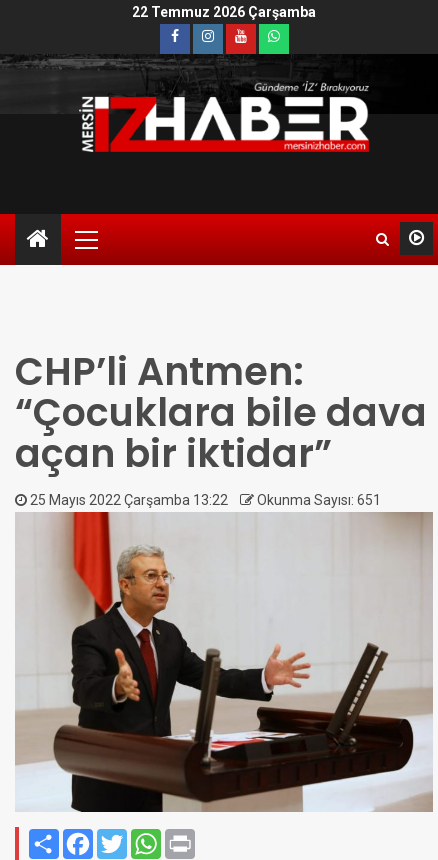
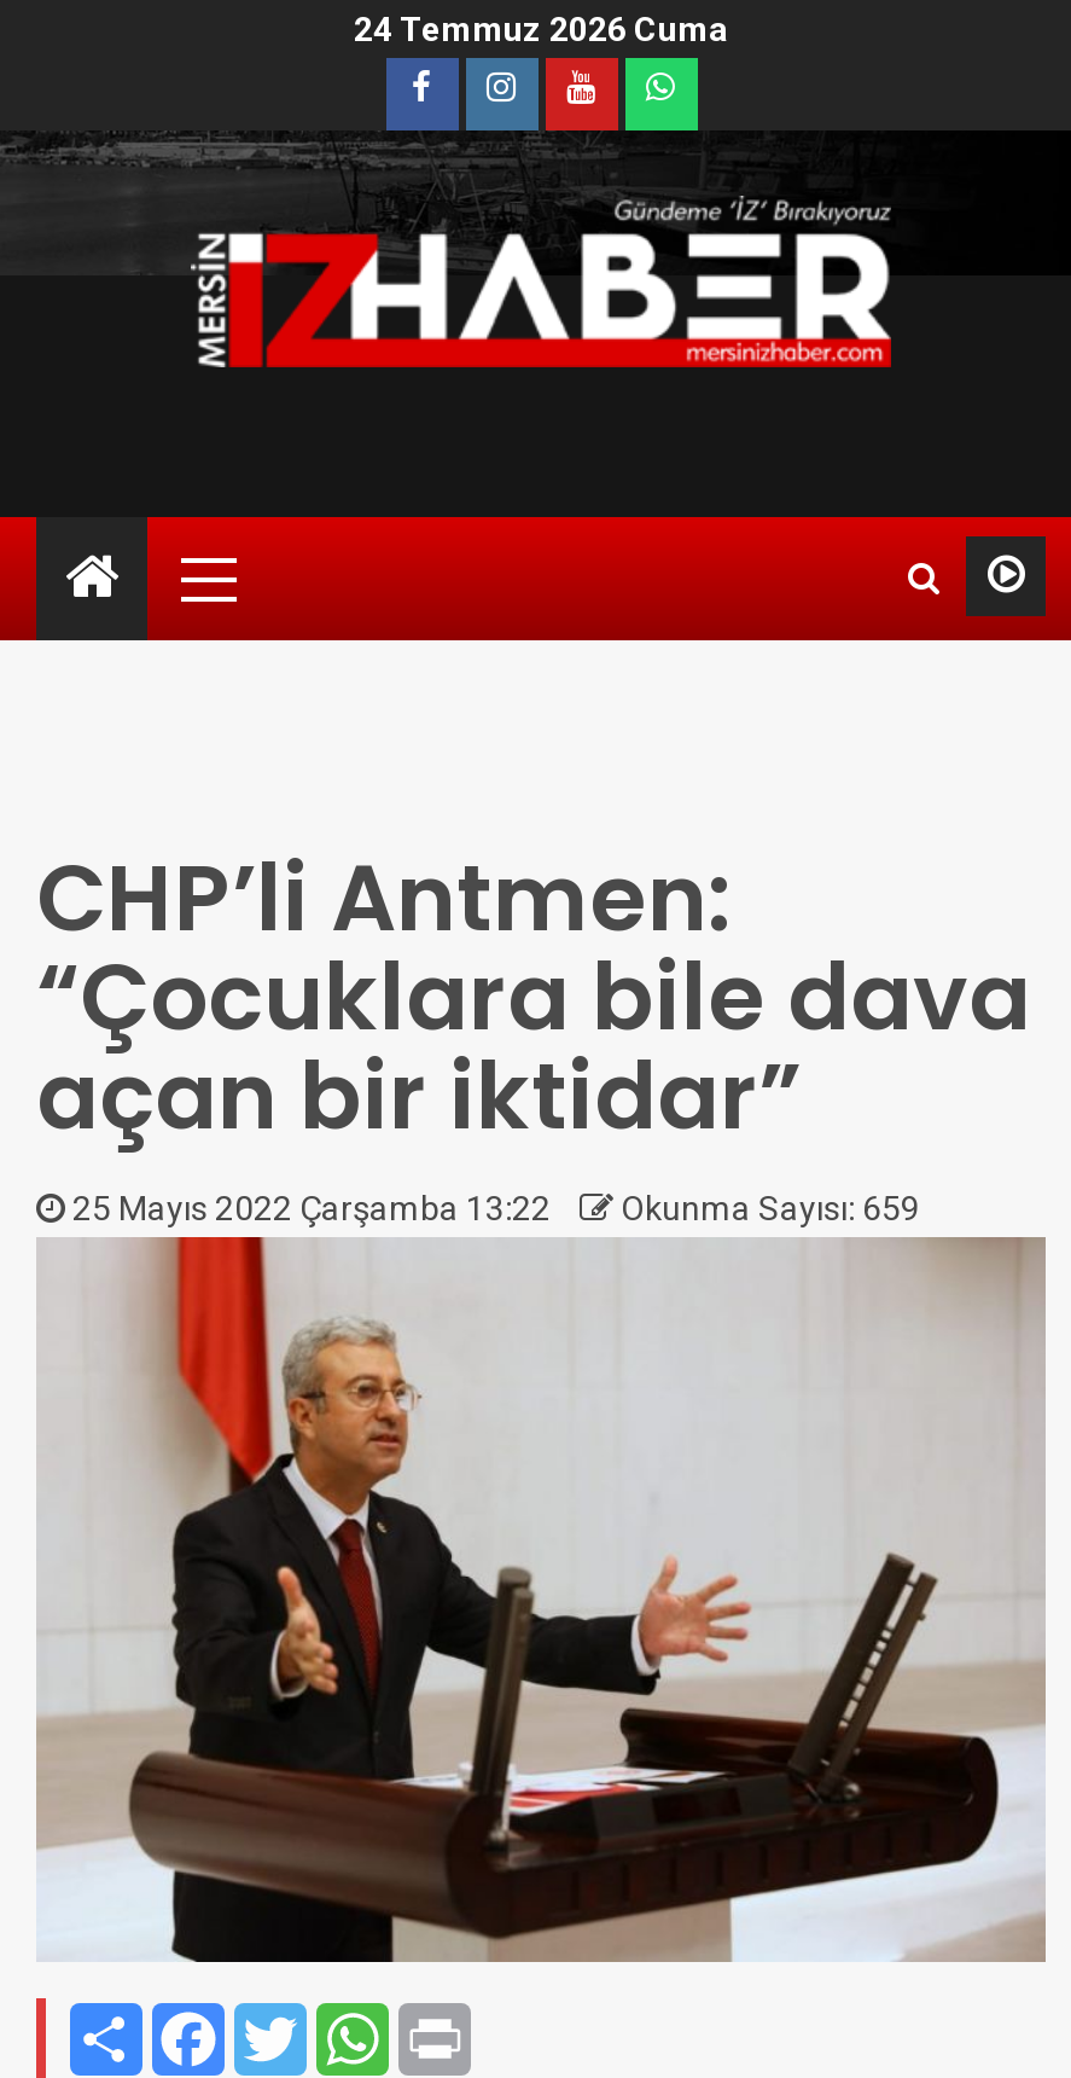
- 22 Temmuz 2026 Çarşamba
+ 24 Temmuz 2026 Cuma

- Okunma Sayısı: 651
+ Okunma Sayısı: 659
